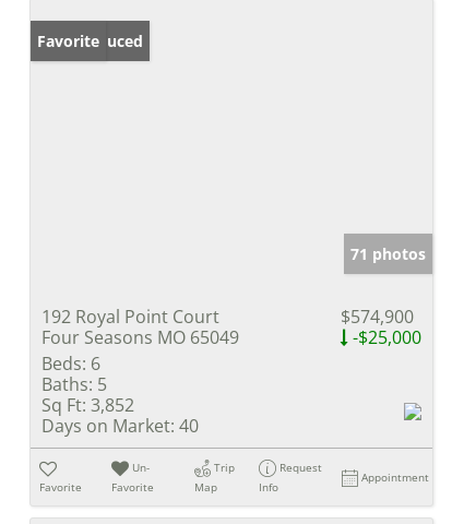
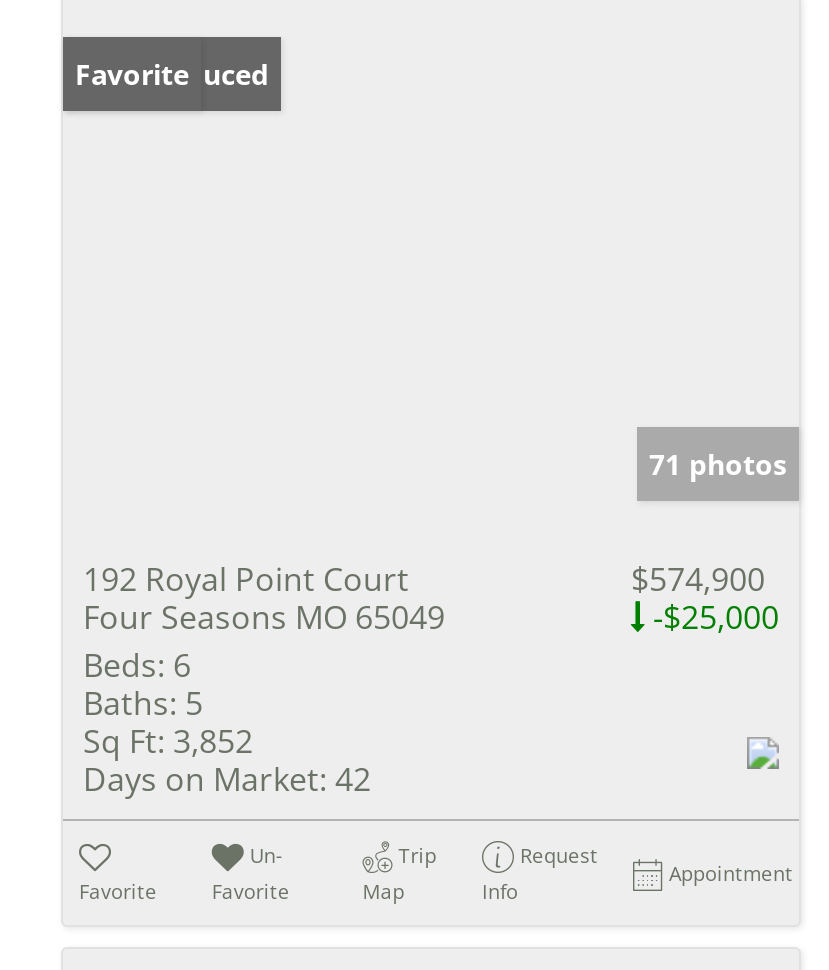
- Days on Market: 40
+ Days on Market: 42
